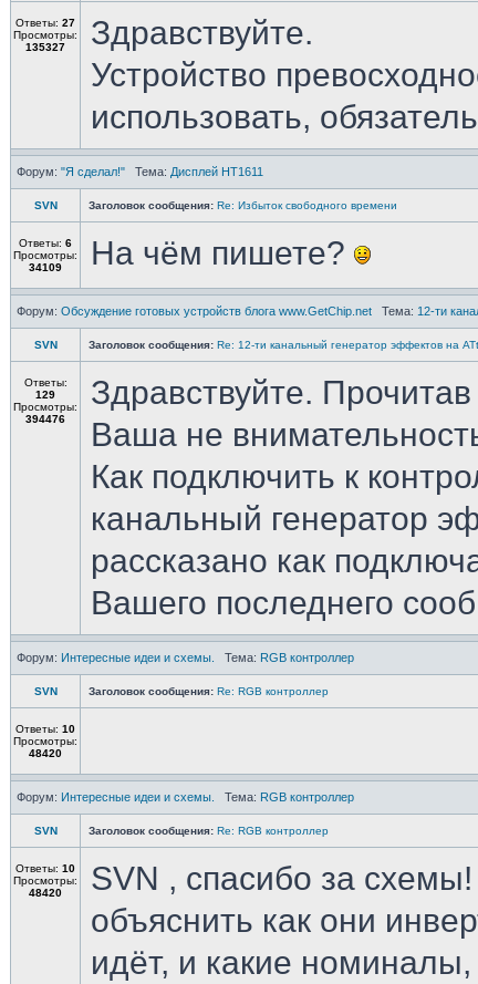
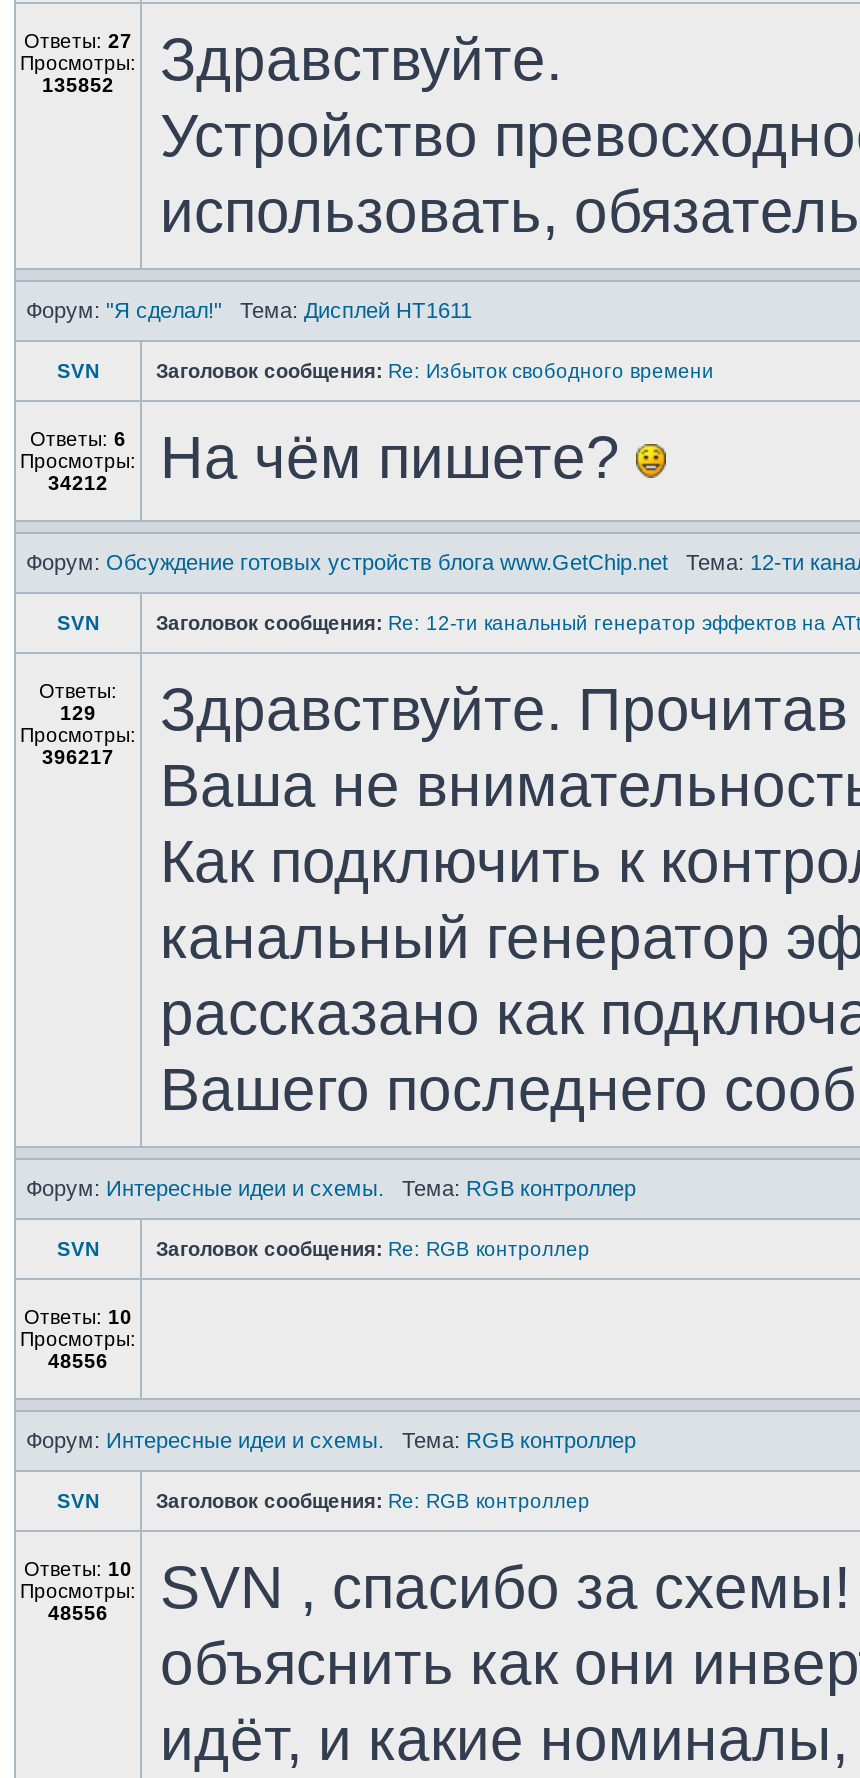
- 135327
+ 135852

- 34109
+ 34212

- 394476
+ 396217

- 48420
+ 48556

- 48420
+ 48556
